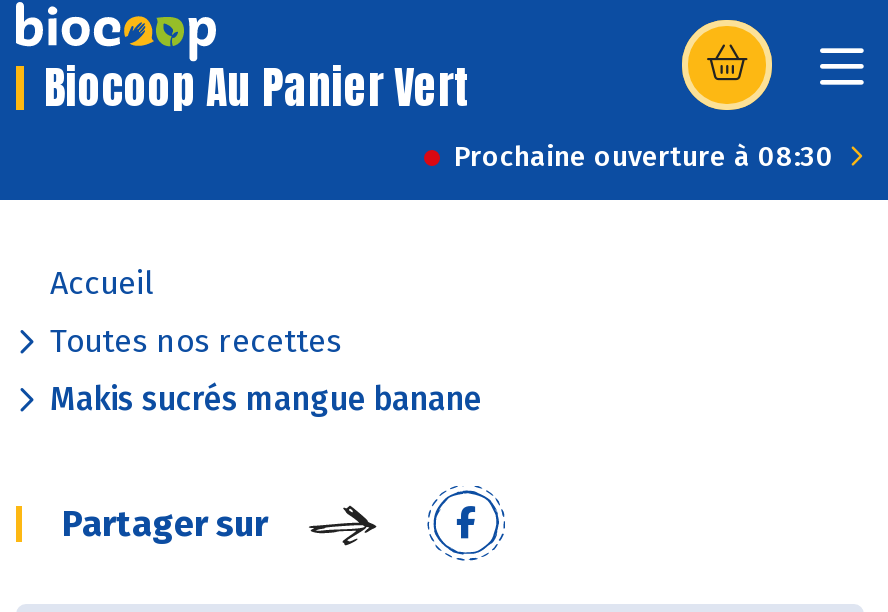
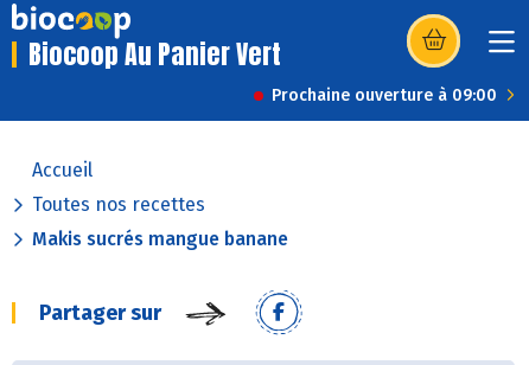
- Prochaine ouverture à 08:30
+ Prochaine ouverture à 09:00
